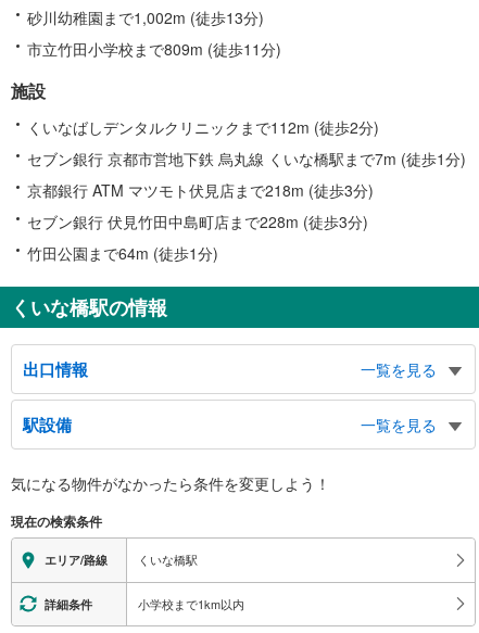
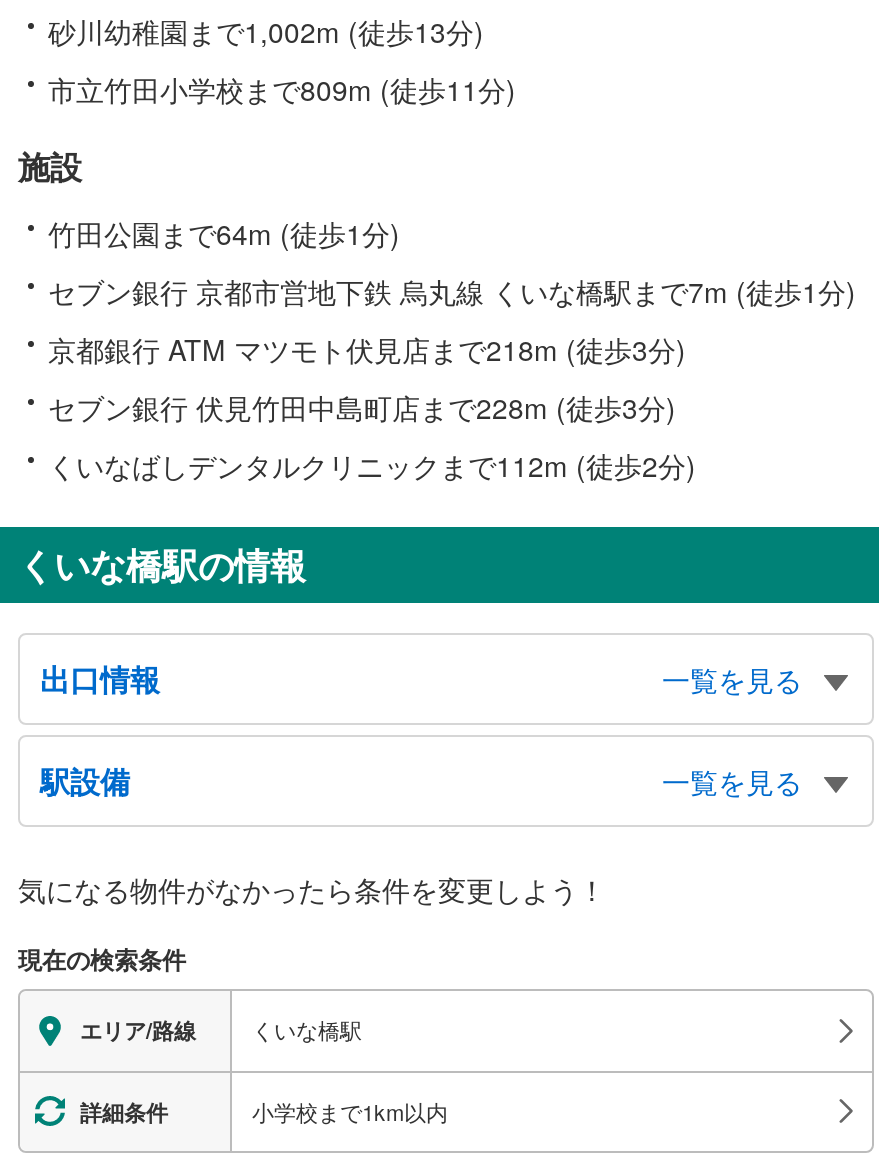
moved down: くいなばしデンタルクリニックまで112m (徒歩2分)

moved up: 竹田公園まで64m (徒歩1分)
